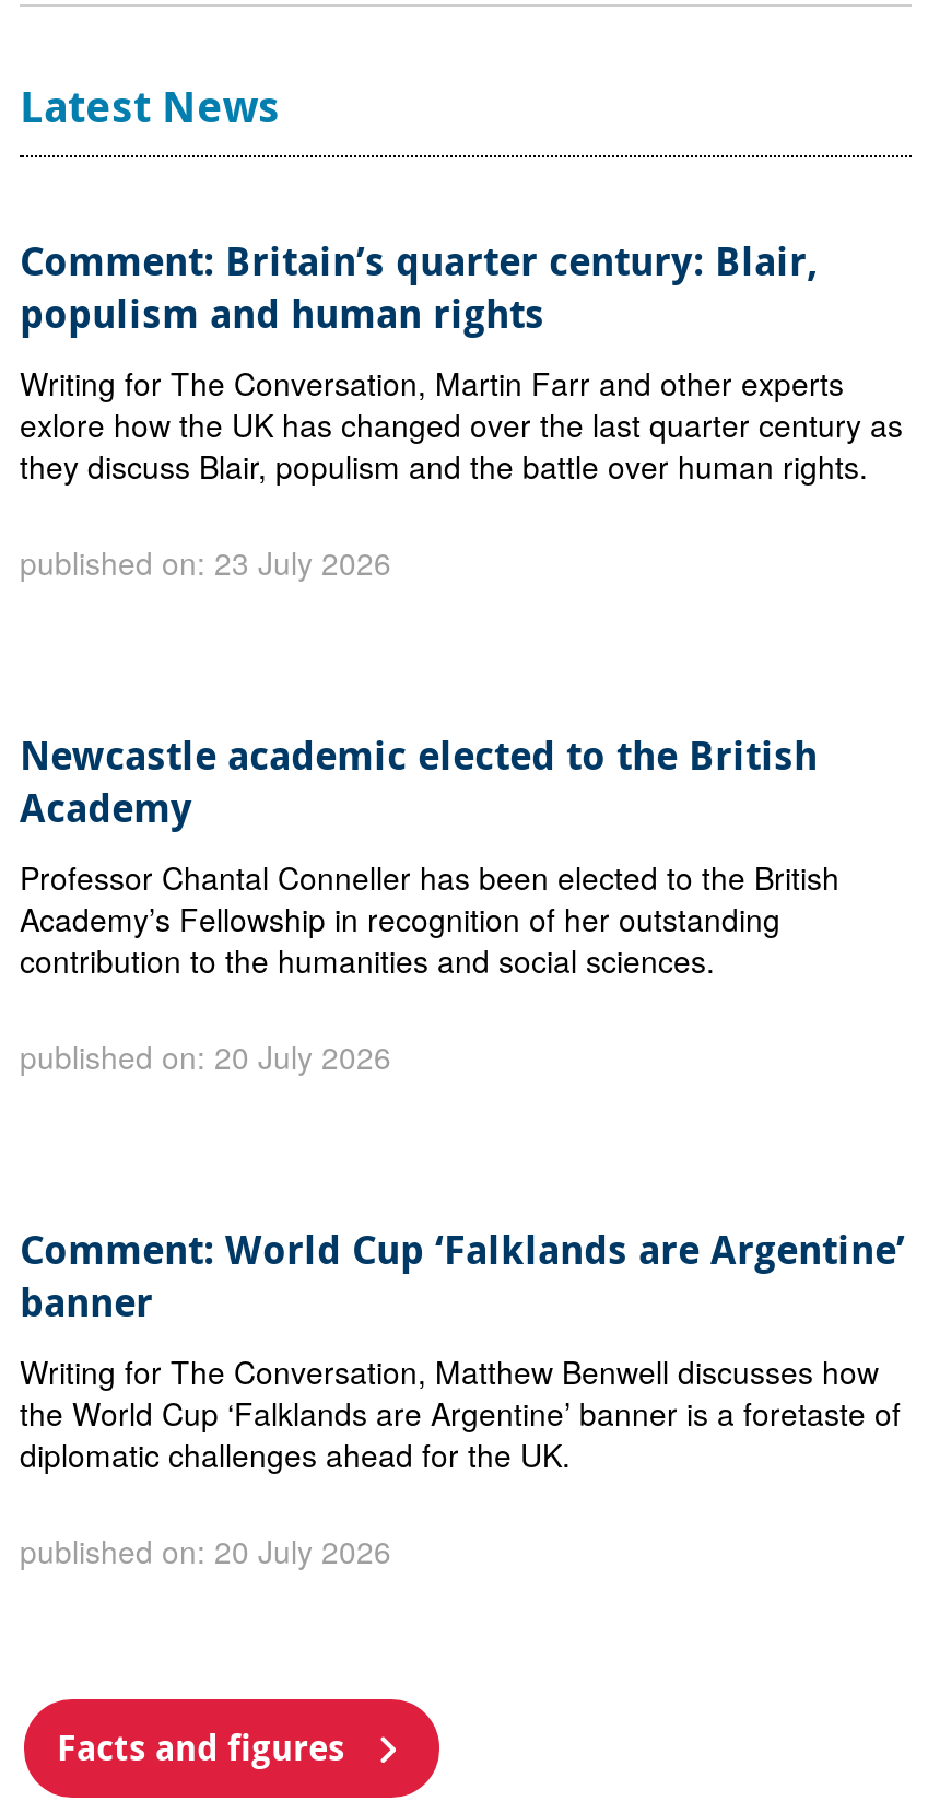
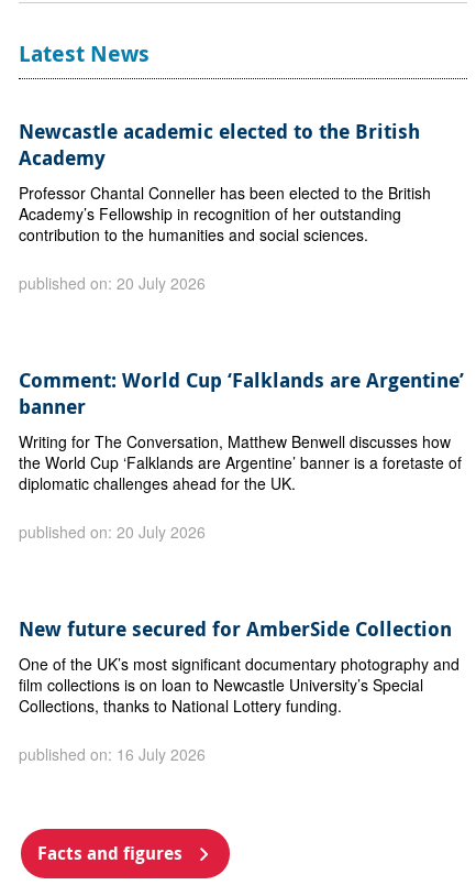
- Comment: Britain’s quarter century: Blair,
- populism and human rights
- Writing for The Conversation, Martin Farr and other experts
- exlore how the UK has changed over the last quarter century as
- they discuss Blair, populism and the battle over human rights.
- published on: 23 July 2026

moved up: Newcastle academic elected to the British | Academy | Professor Chantal Conneller has been elected to the British | ... | diplomatic challenges ahead for the UK. | published on: 20 July 2026

+ New future secured for AmberSide Collection
+ One of the UK’s most significant documentary photography and
+ film collections is on loan to Newcastle University’s Special
+ Collections, thanks to National Lottery funding.
+ published on: 16 July 2026
